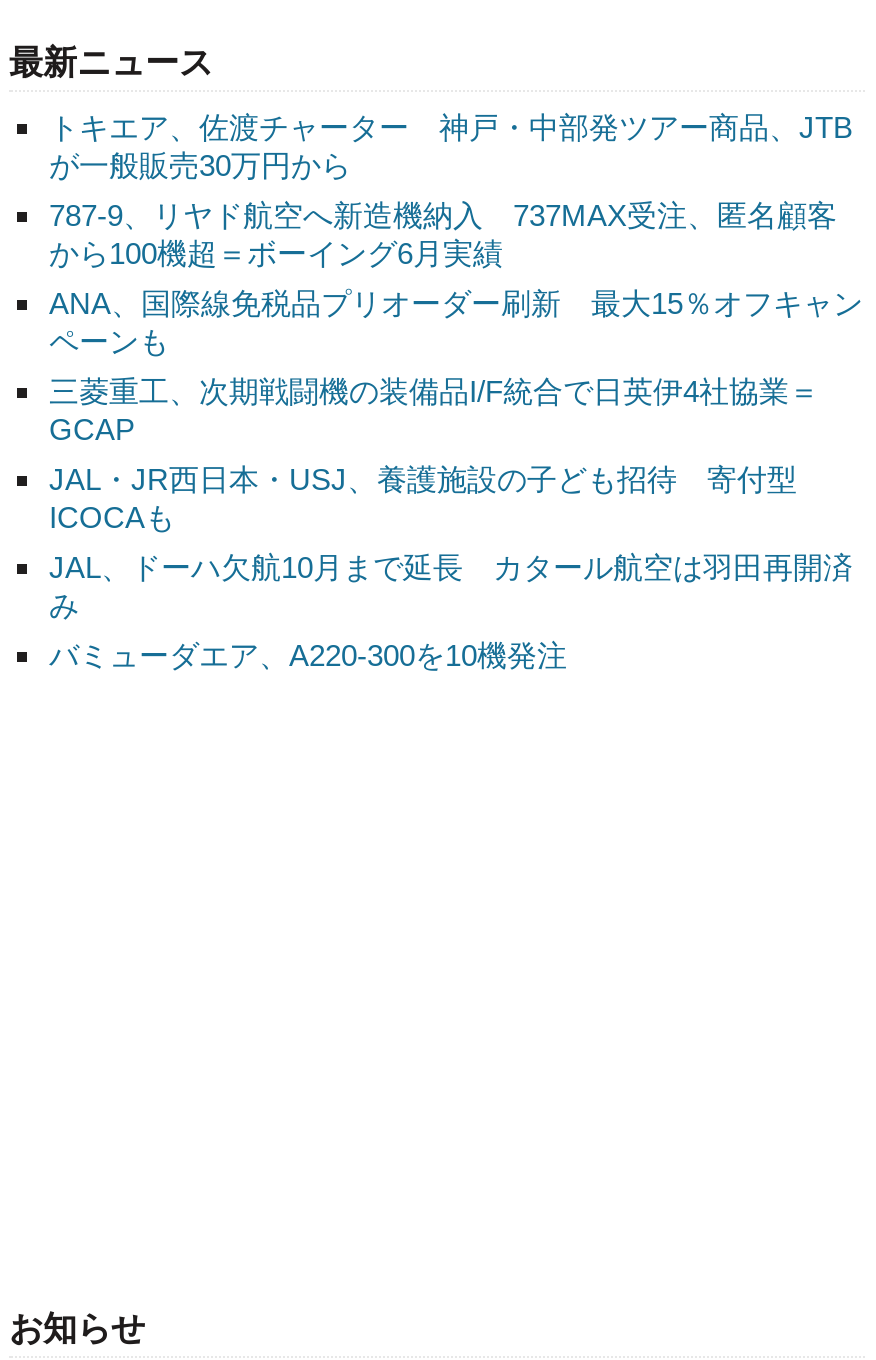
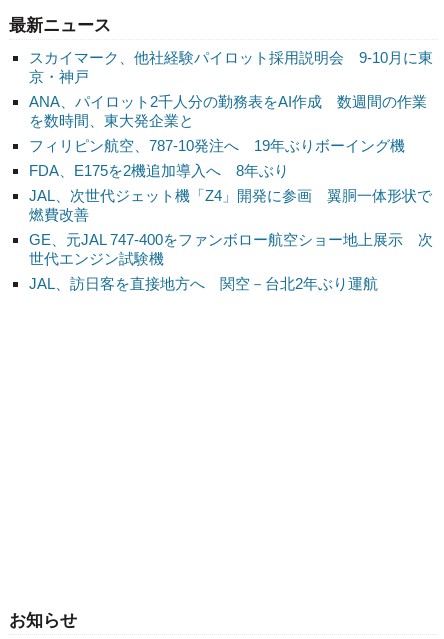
- トキエア、佐渡チャーター 神戸・中部発ツアー商品、JTB
- が一般販売30万円から
+ スカイマーク、他社経験パイロット採用説明会 9-10月に東
+ 京・神戸

- 787-9、リヤド航空へ新造機納入 737MAX受注、匿名顧客
- から100機超＝ボーイング6月実績
+ ANA、パイロット2千人分の勤務表をAI作成 数週間の作業
+ を数時間、東大発企業と

- ANA、国際線免税品プリオーダー刷新 最大15％オフキャン
- ペーンも
+ フィリピン航空、787-10発注へ 19年ぶりボーイング機

- 三菱重工、次期戦闘機の装備品I/F統合で日英伊4社協業＝
- GCAP
+ FDA、E175を2機追加導入へ 8年ぶり

- JAL・JR西日本・USJ、養護施設の子ども招待 寄付型
- ICOCAも
+ JAL、次世代ジェット機「Z4」開発に参画 翼胴一体形状で
+ 燃費改善

- JAL、ドーハ欠航10月まで延長 カタール航空は羽田再開済
- み
+ GE、元JAL 747-400をファンボロー航空ショー地上展示 次
+ 世代エンジン試験機

- バミューダエア、A220-300を10機発注
+ JAL、訪日客を直接地方へ 関空－台北2年ぶり運航
